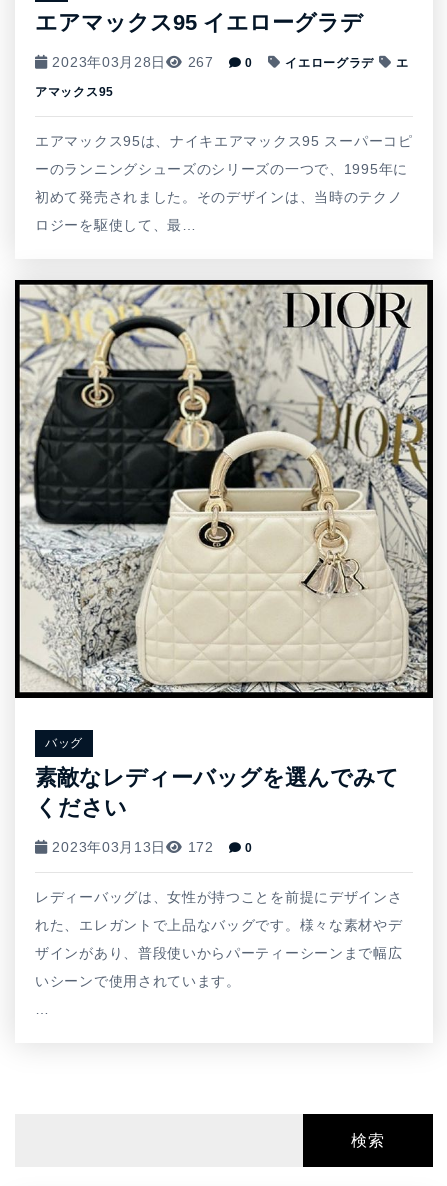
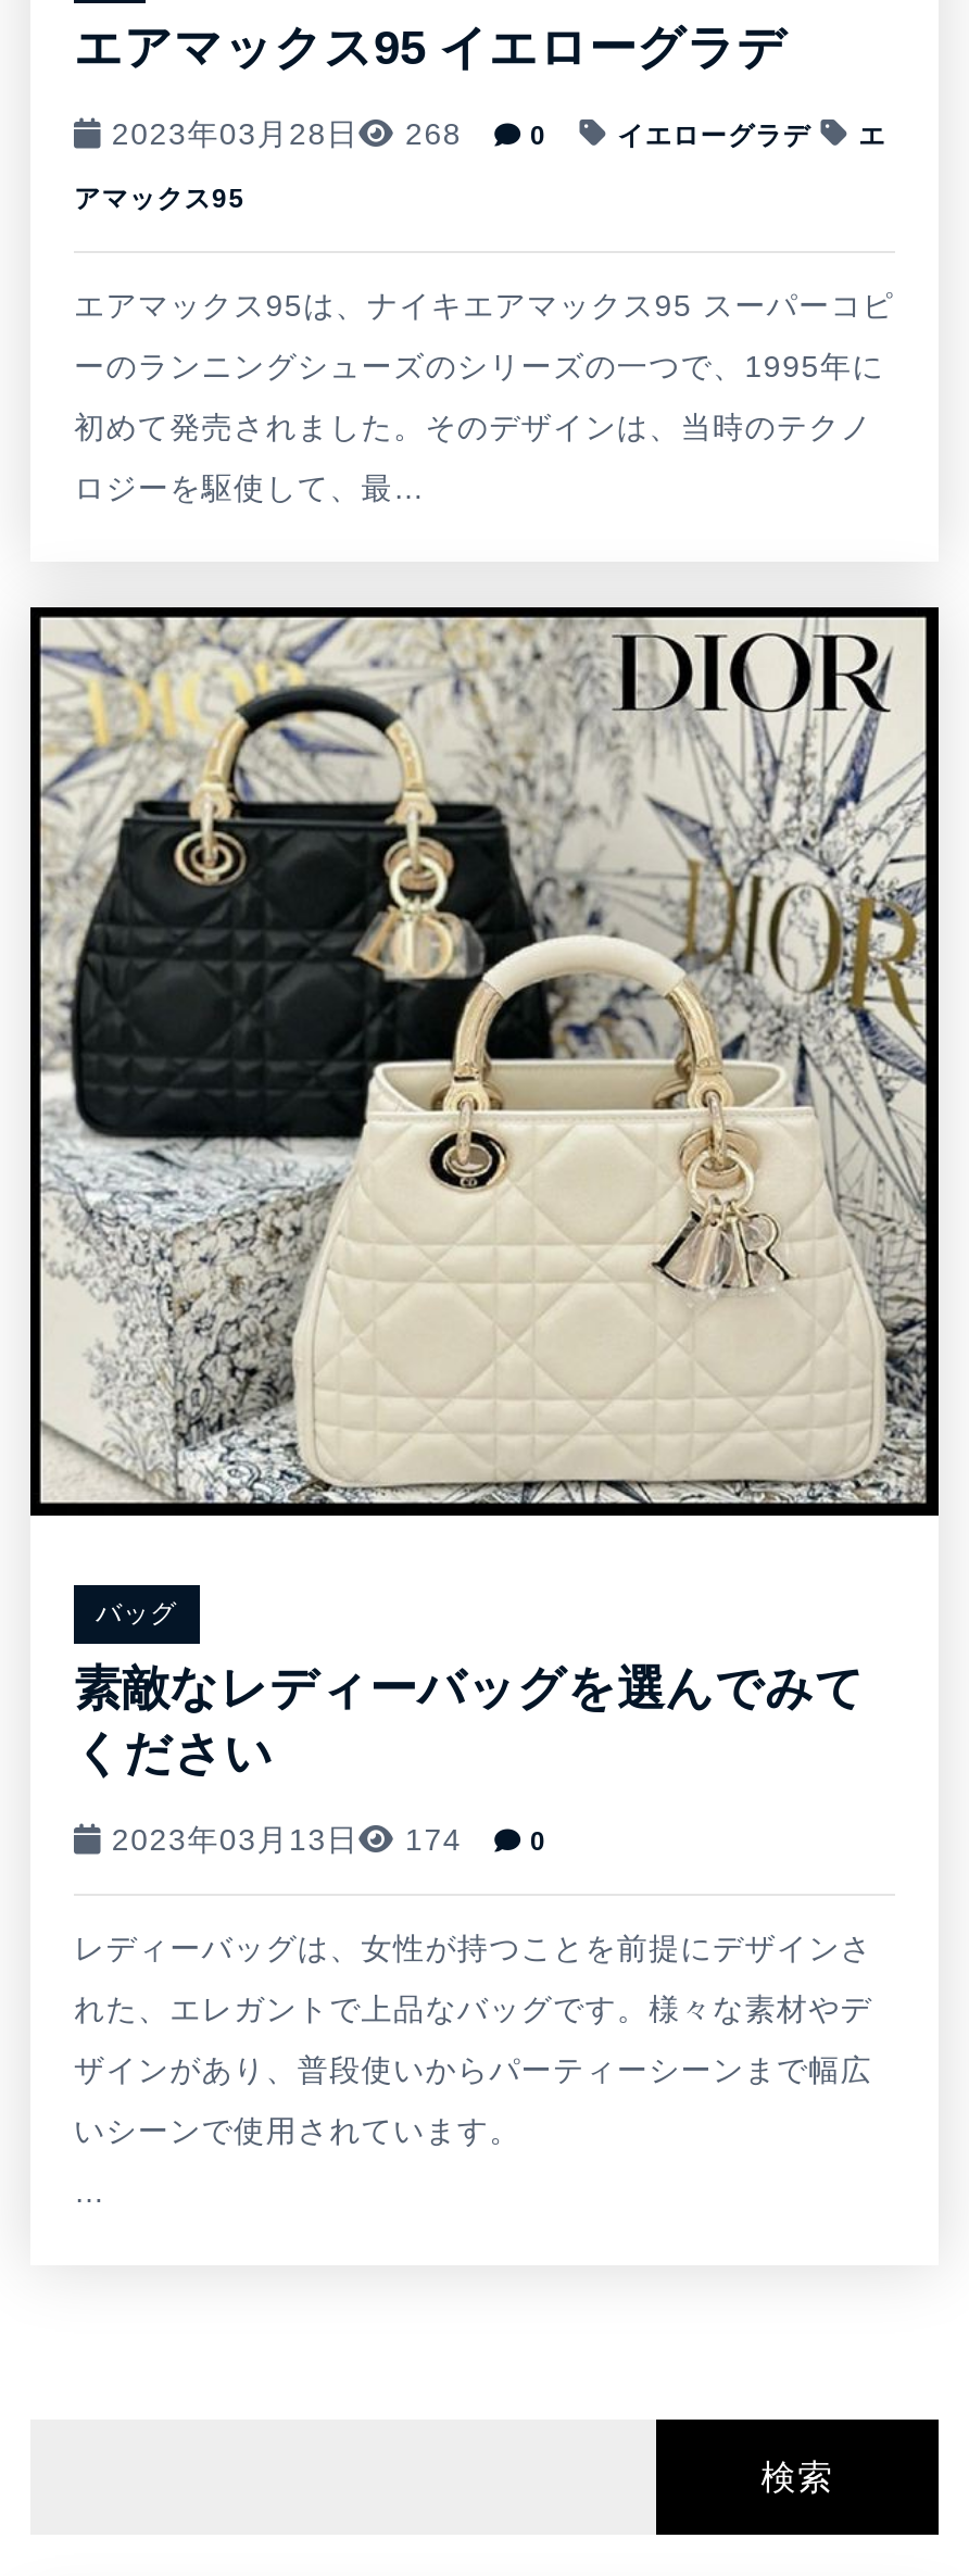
- 2023年03月28日 267 0
+ 2023年03月28日 268 0

- 2023年03月13日 172 0
+ 2023年03月13日 174 0
